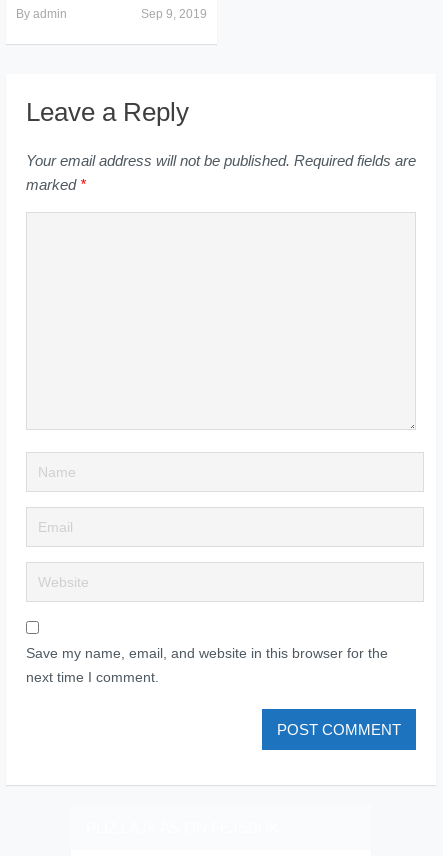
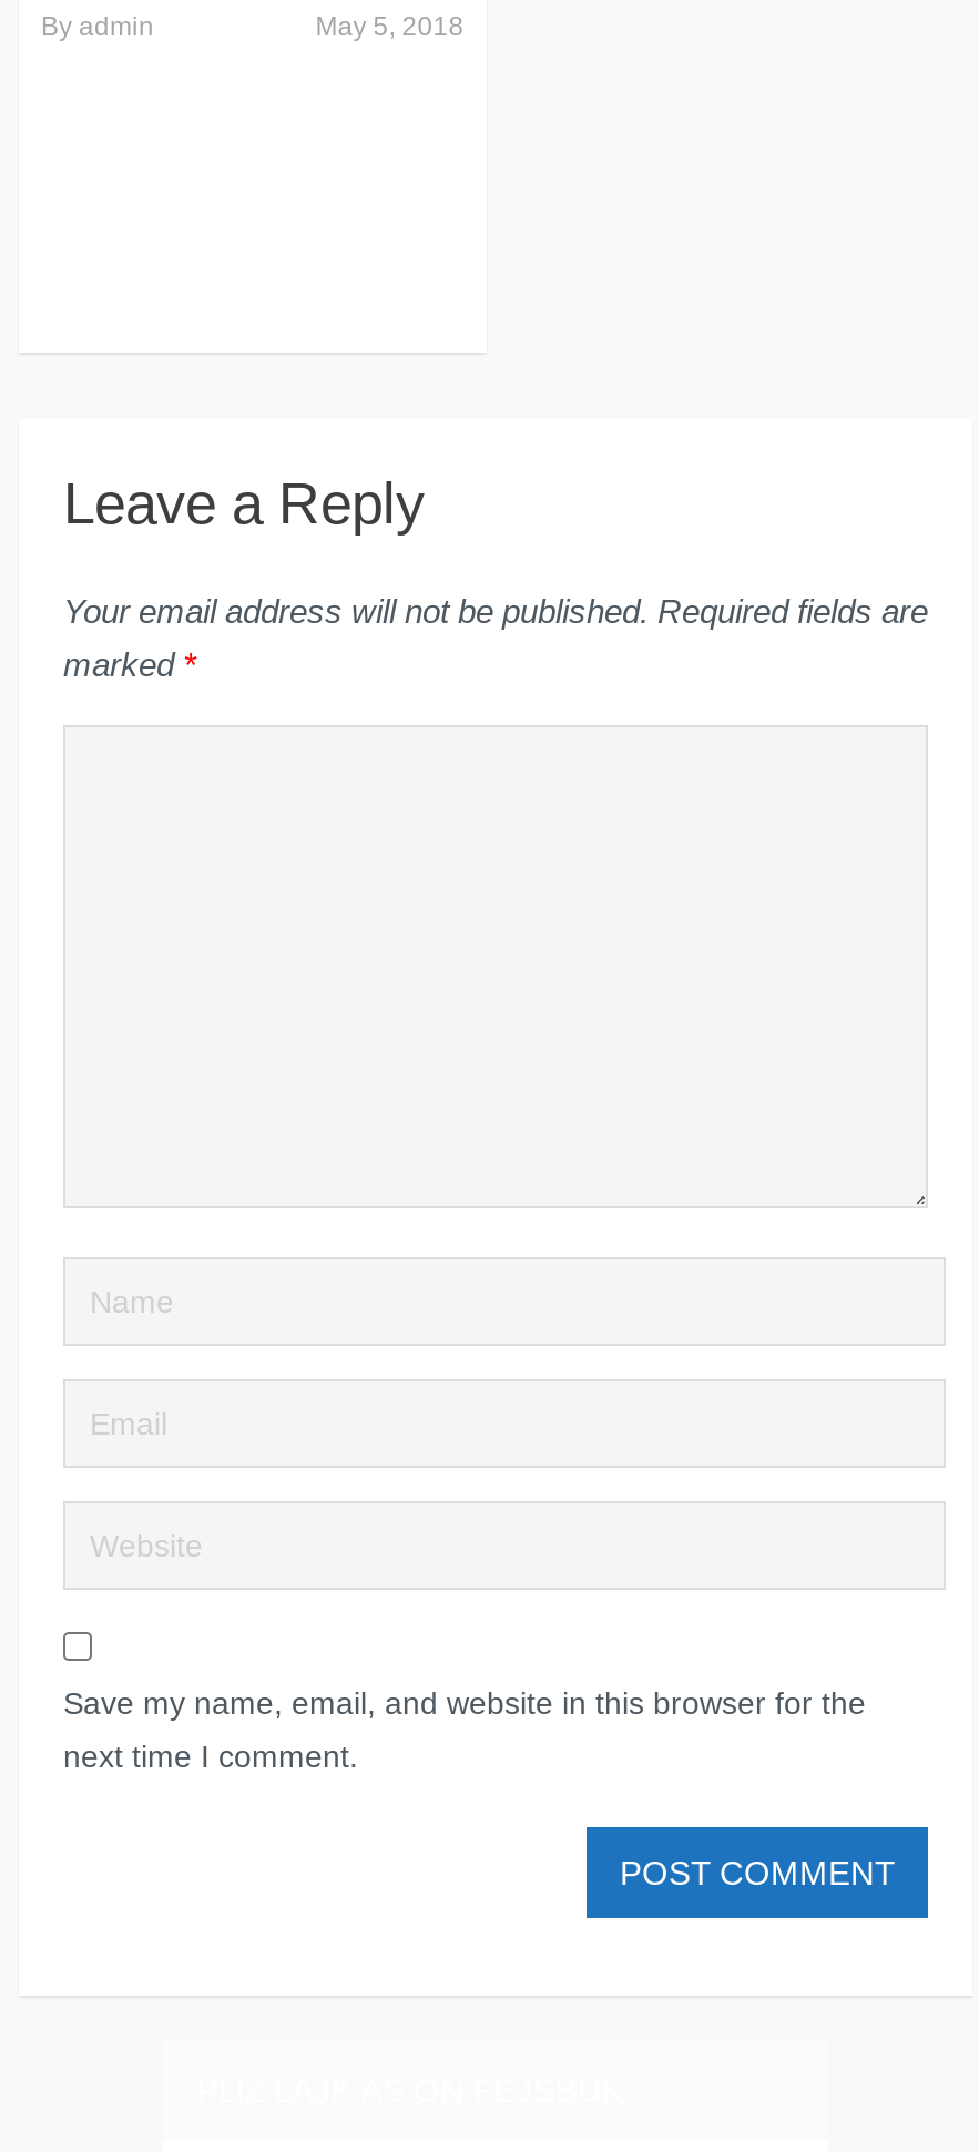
- Sep 9, 2019
+ May 5, 2018
